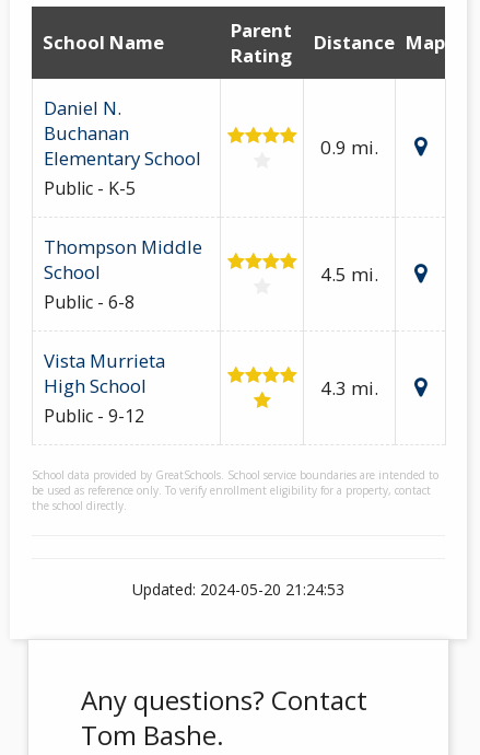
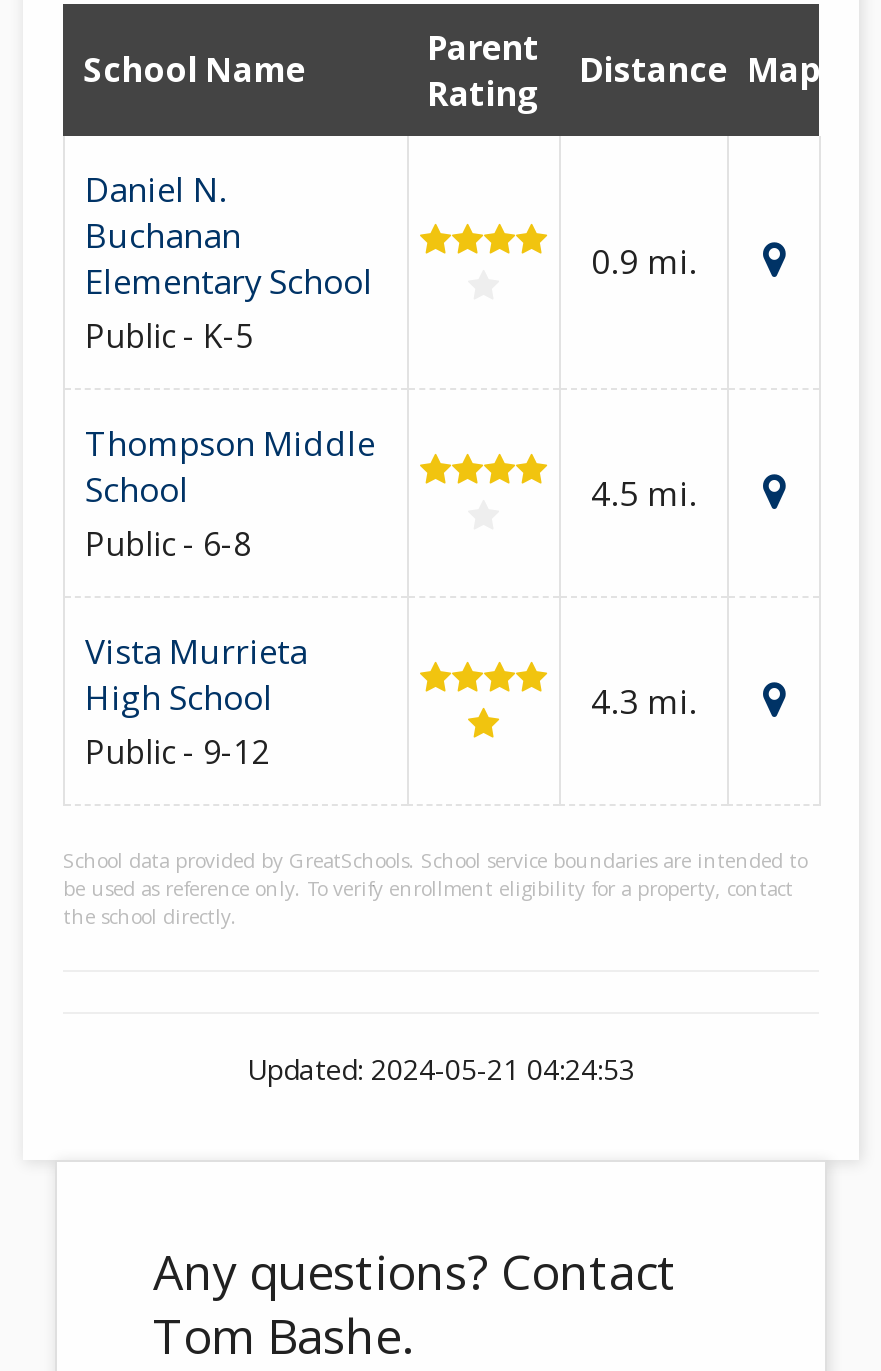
- Updated: 2024-05-20 21:24:53
+ Updated: 2024-05-21 04:24:53
